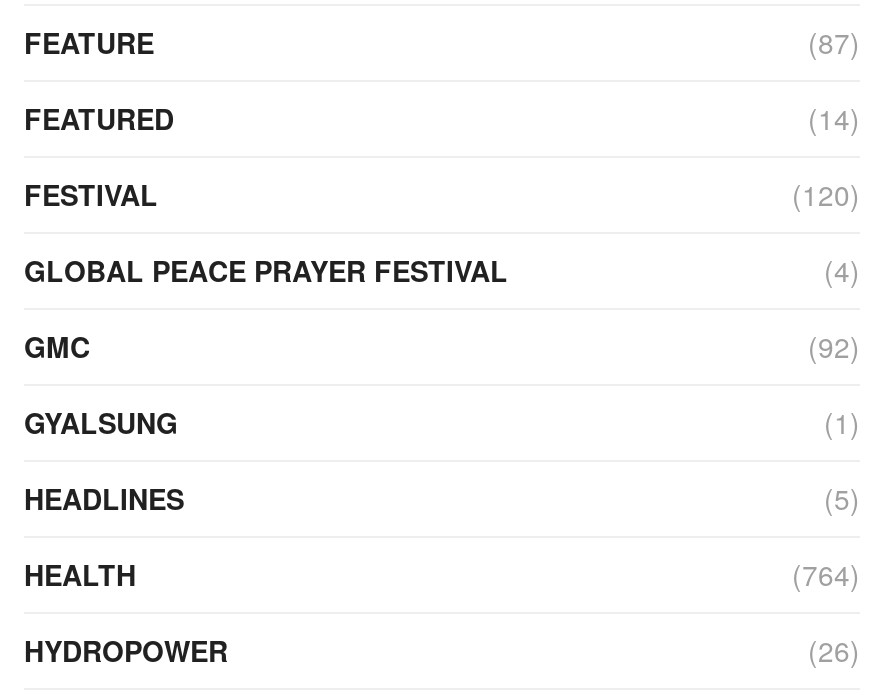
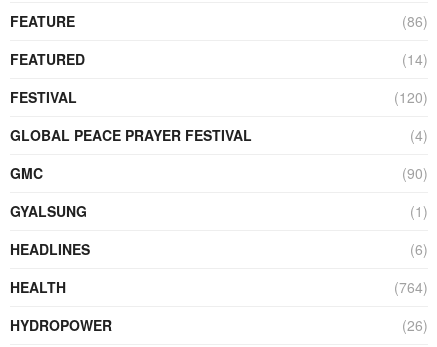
- (87)
+ (86)

- (92)
+ (90)

- (5)
+ (6)
